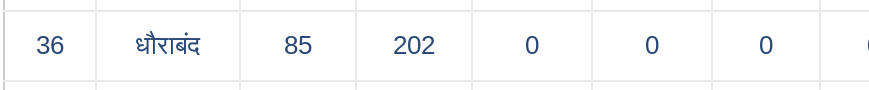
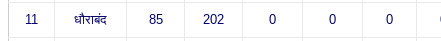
- 36
+ 11
